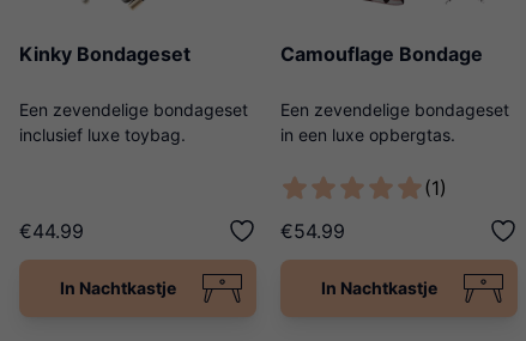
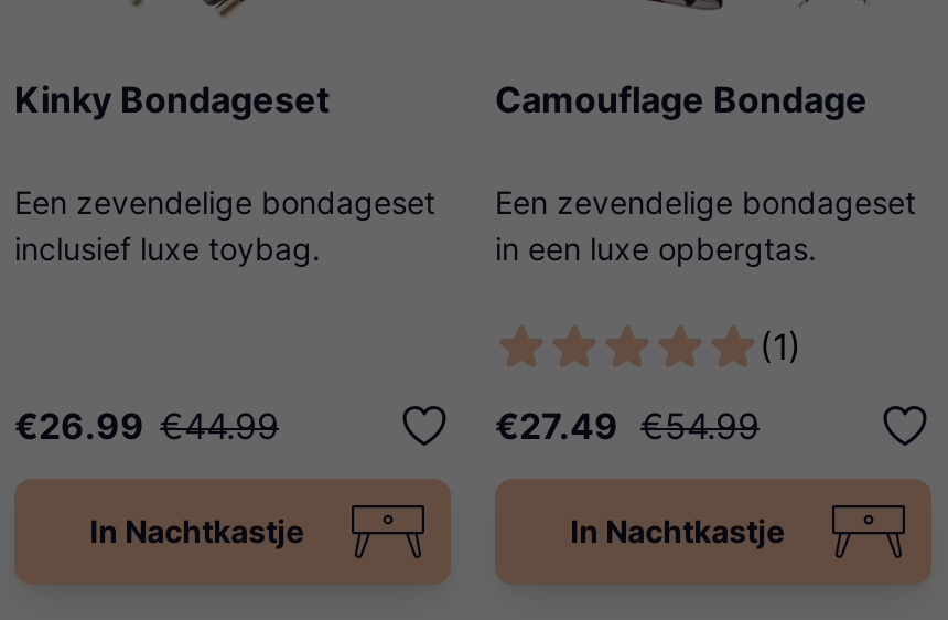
- €44.99
+ €26.99 €44.99

- €54.99
+ €27.49 €54.99
